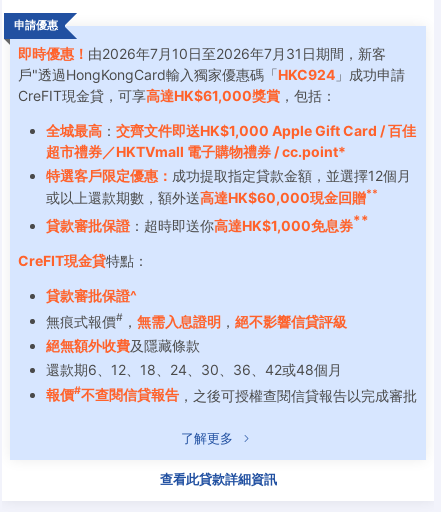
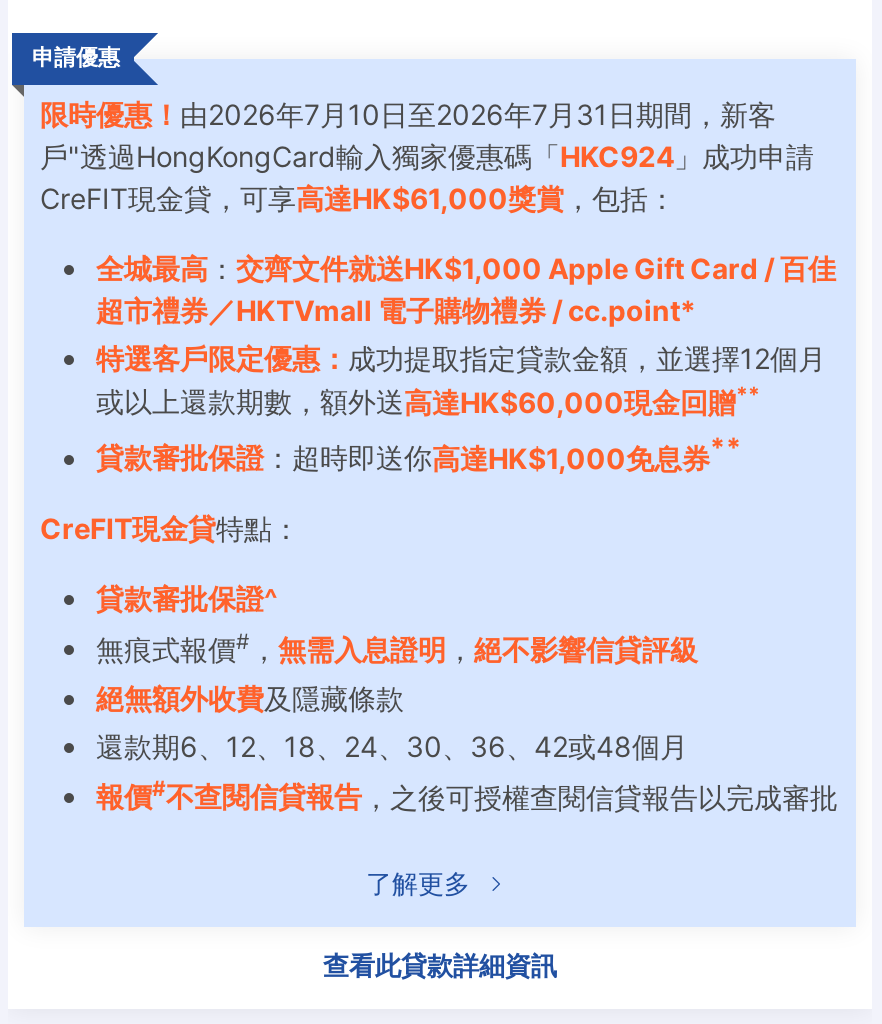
- 即時優惠！由2026年7月10日至2026年7月31日期間，新客
+ 限時優惠！由2026年7月10日至2026年7月31日期間，新客

- 全城最高：交齊文件即送HK$1,000 Apple Gift Card / 百佳
+ 全城最高：交齊文件就送HK$1,000 Apple Gift Card / 百佳
